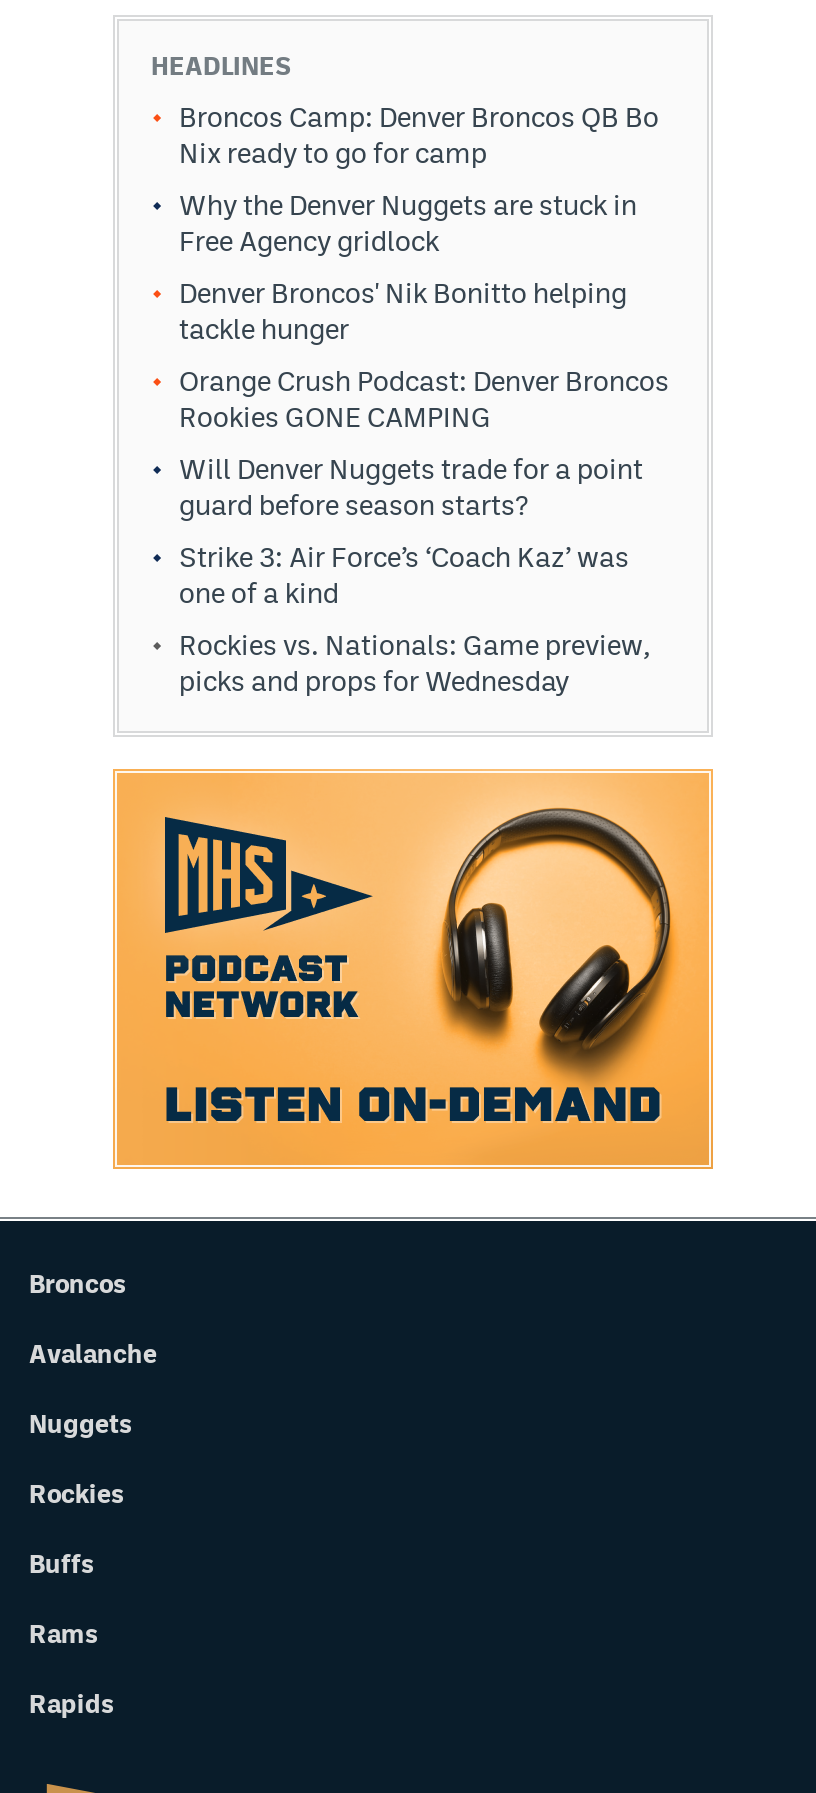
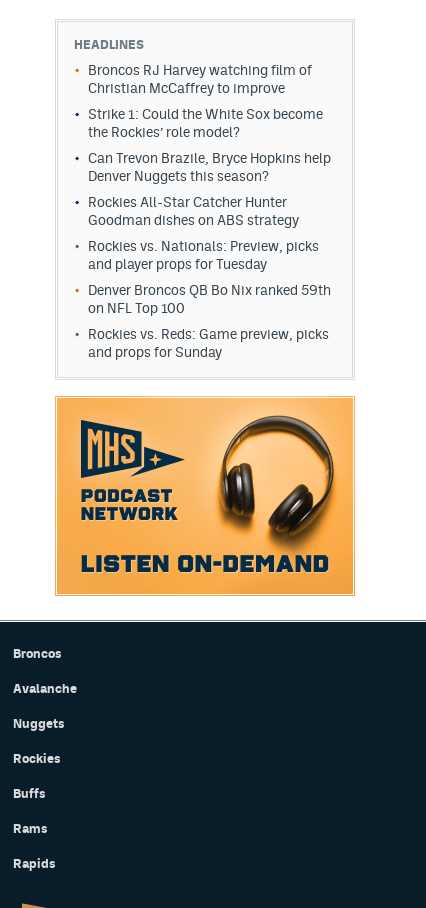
- Broncos Camp: Denver Broncos QB Bo
- Nix ready to go for camp
+ Broncos RJ Harvey watching film of
+ Christian McCaffrey to improve

- Why the Denver Nuggets are stuck in
- Free Agency gridlock
+ Strike 1: Could the White Sox become
+ the Rockies’ role model?

- Denver Broncos' Nik Bonitto helping
- tackle hunger
+ Can Trevon Brazile, Bryce Hopkins help
+ Denver Nuggets this season?

- Orange Crush Podcast: Denver Broncos
- Rookies GONE CAMPING
+ Rockies All-Star Catcher Hunter
+ Goodman dishes on ABS strategy

- Will Denver Nuggets trade for a point
- guard before season starts?
+ Rockies vs. Nationals: Preview, picks
+ and player props for Tuesday

- Strike 3: Air Force’s ‘Coach Kaz’ was
- one of a kind
+ Denver Broncos QB Bo Nix ranked 59th
+ on NFL Top 100

- Rockies vs. Nationals: Game preview,
- picks and props for Wednesday
+ Rockies vs. Reds: Game preview, picks
+ and props for Sunday
